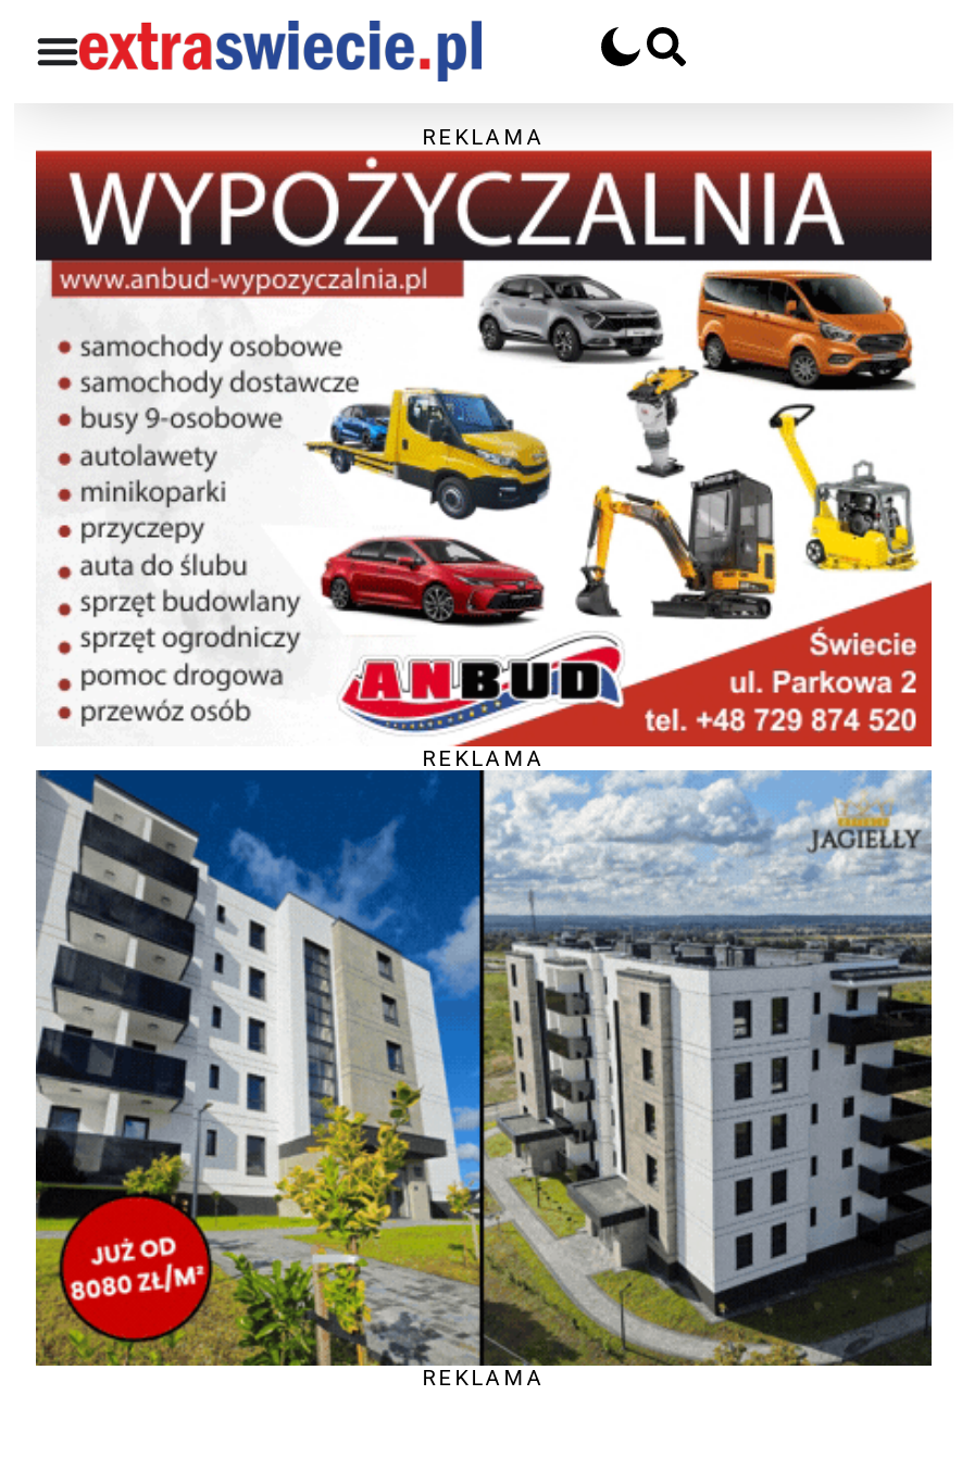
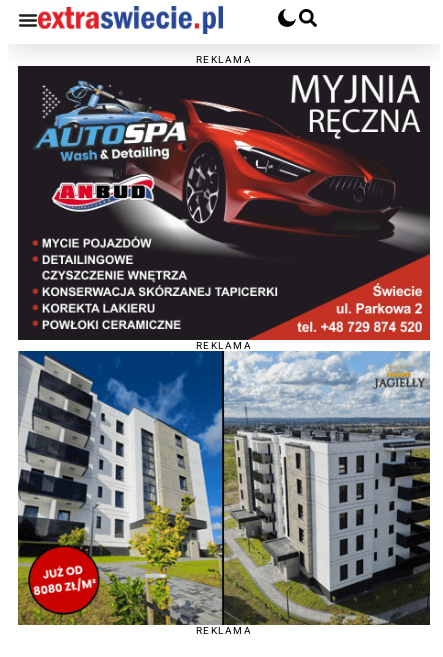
- [image]
+ [image]
